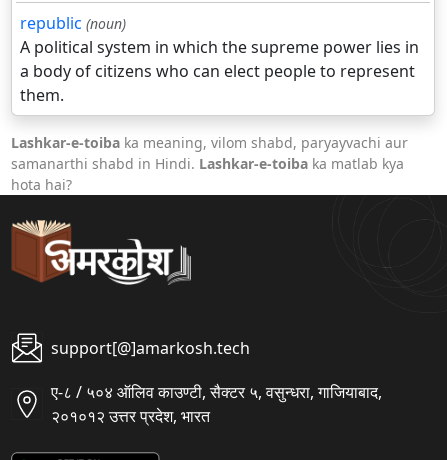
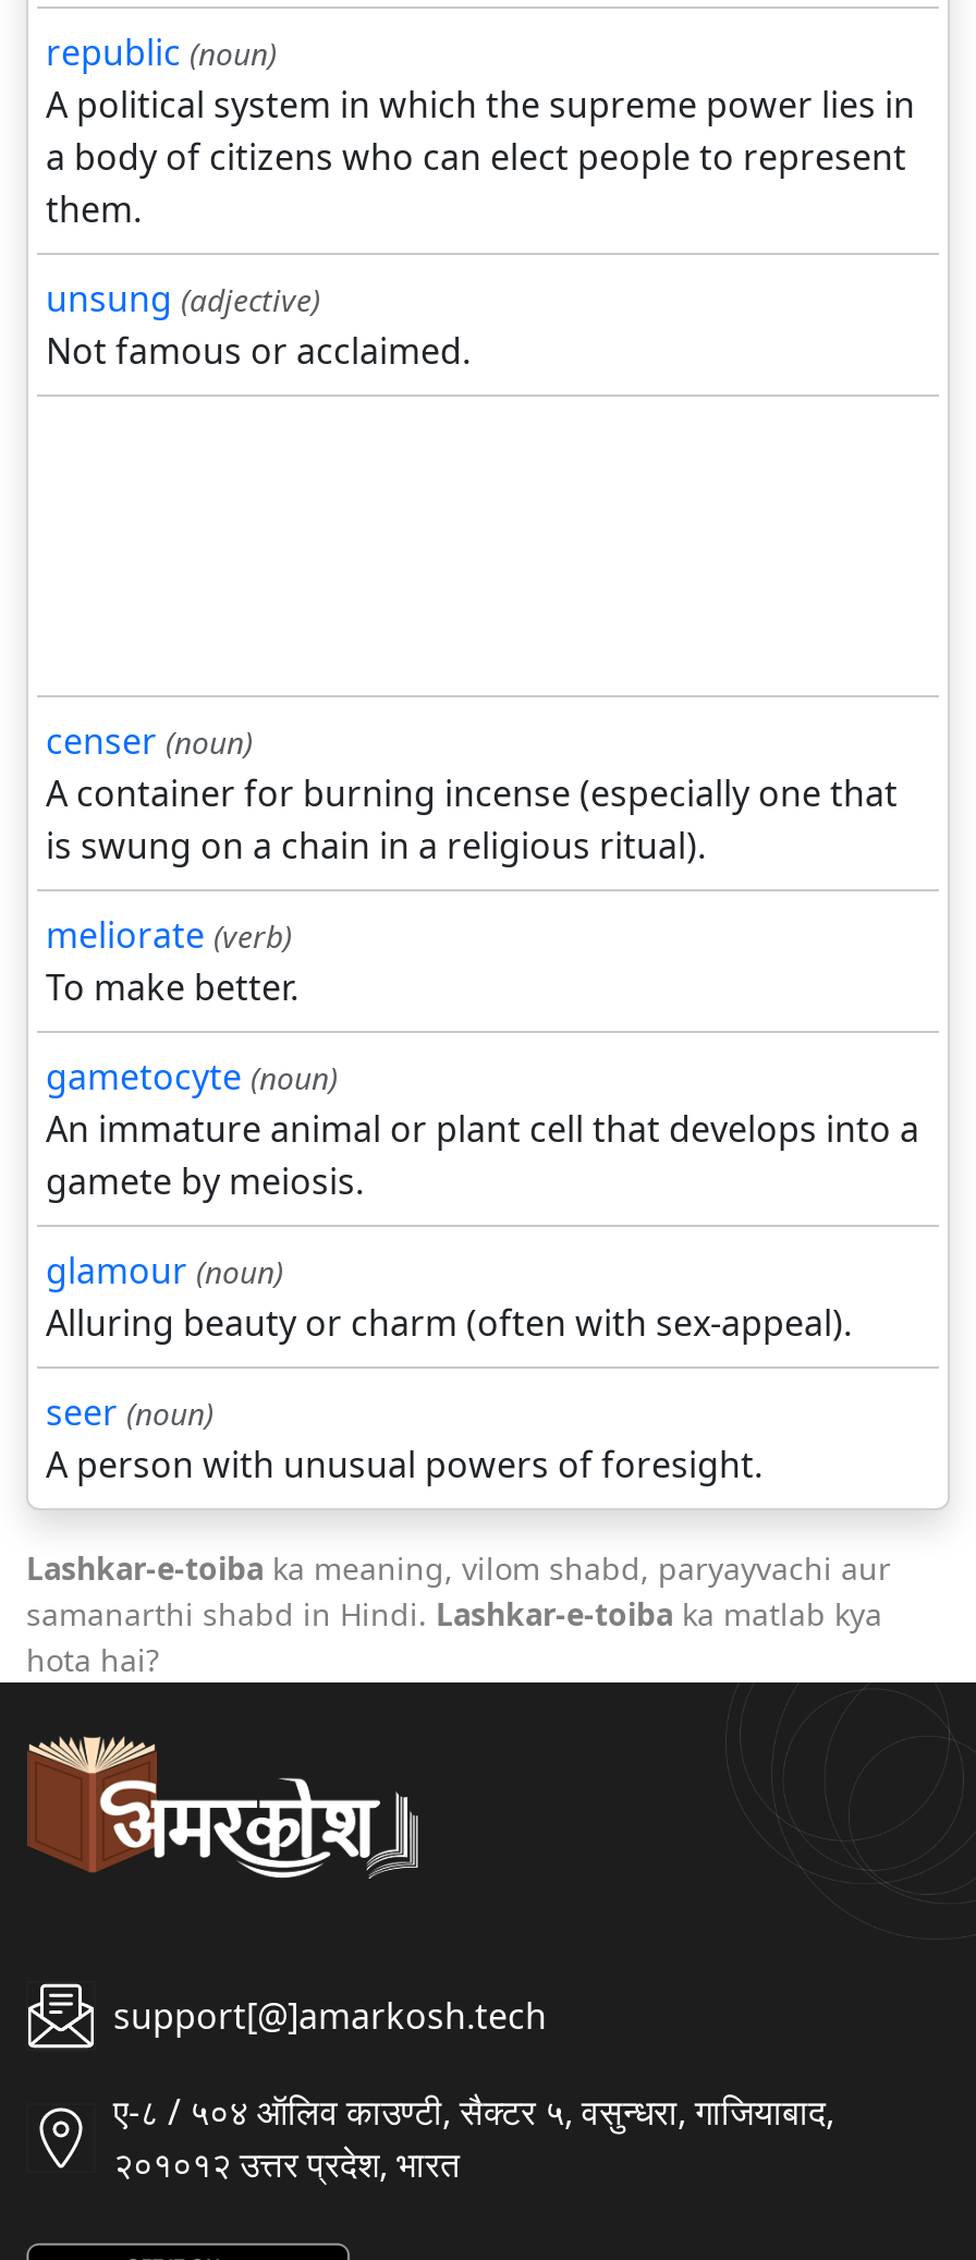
+ unsung (adjective)
+ Not famous or acclaimed.

+ censer (noun)
+ A container for burning incense (especially one that
+ is swung on a chain in a religious ritual).
+ meliorate (verb)
+ To make better.
+ gametocyte (noun)
+ An immature animal or plant cell that develops into a
+ gamete by meiosis.
+ glamour (noun)
+ Alluring beauty or charm (often with sex-appeal).
+ seer (noun)
+ A person with unusual powers of foresight.
